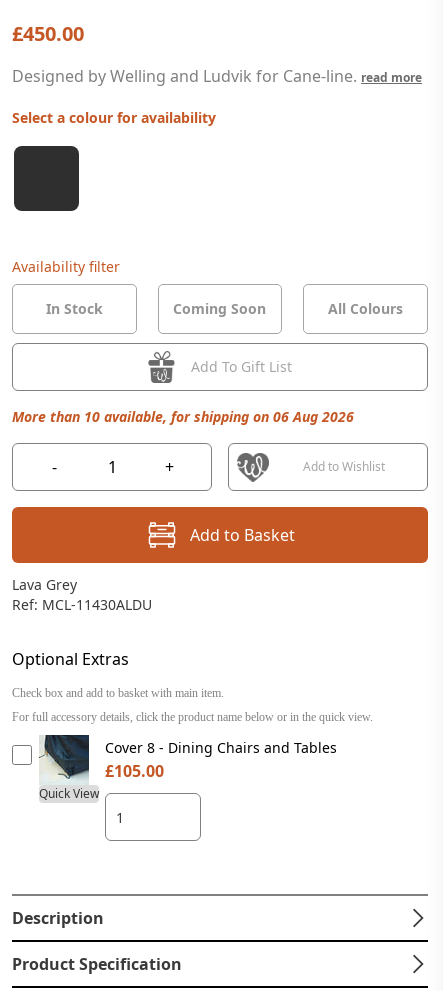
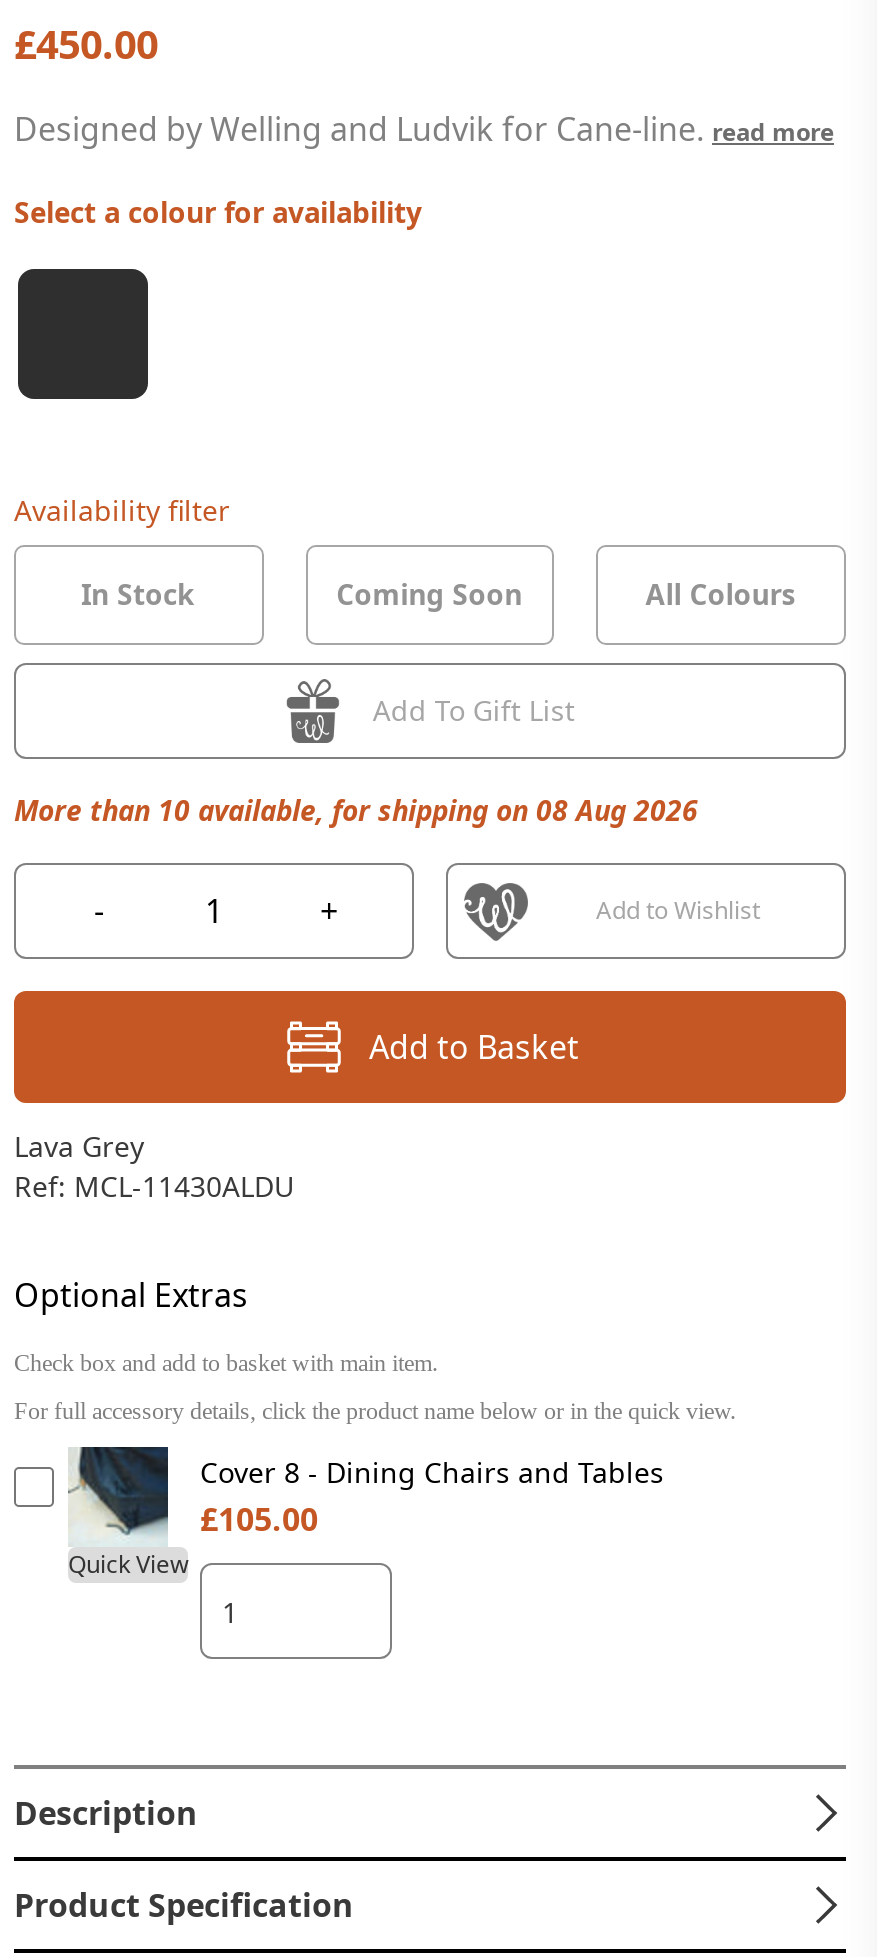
- More than 10 available, for shipping on 06 Aug 2026
+ More than 10 available, for shipping on 08 Aug 2026
